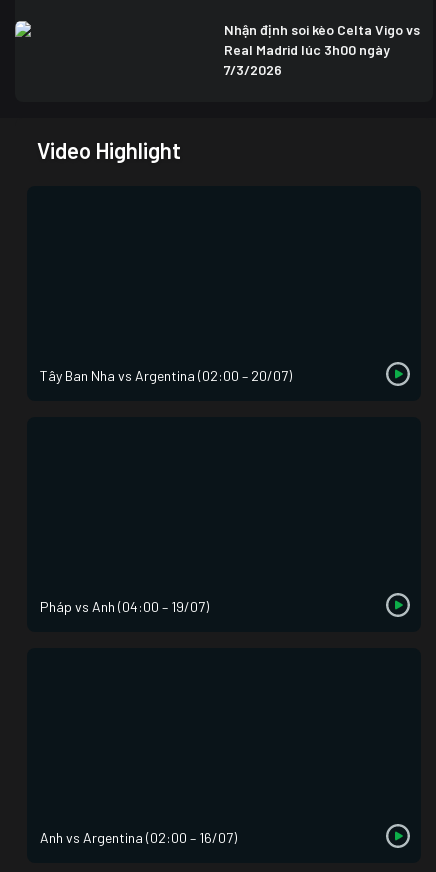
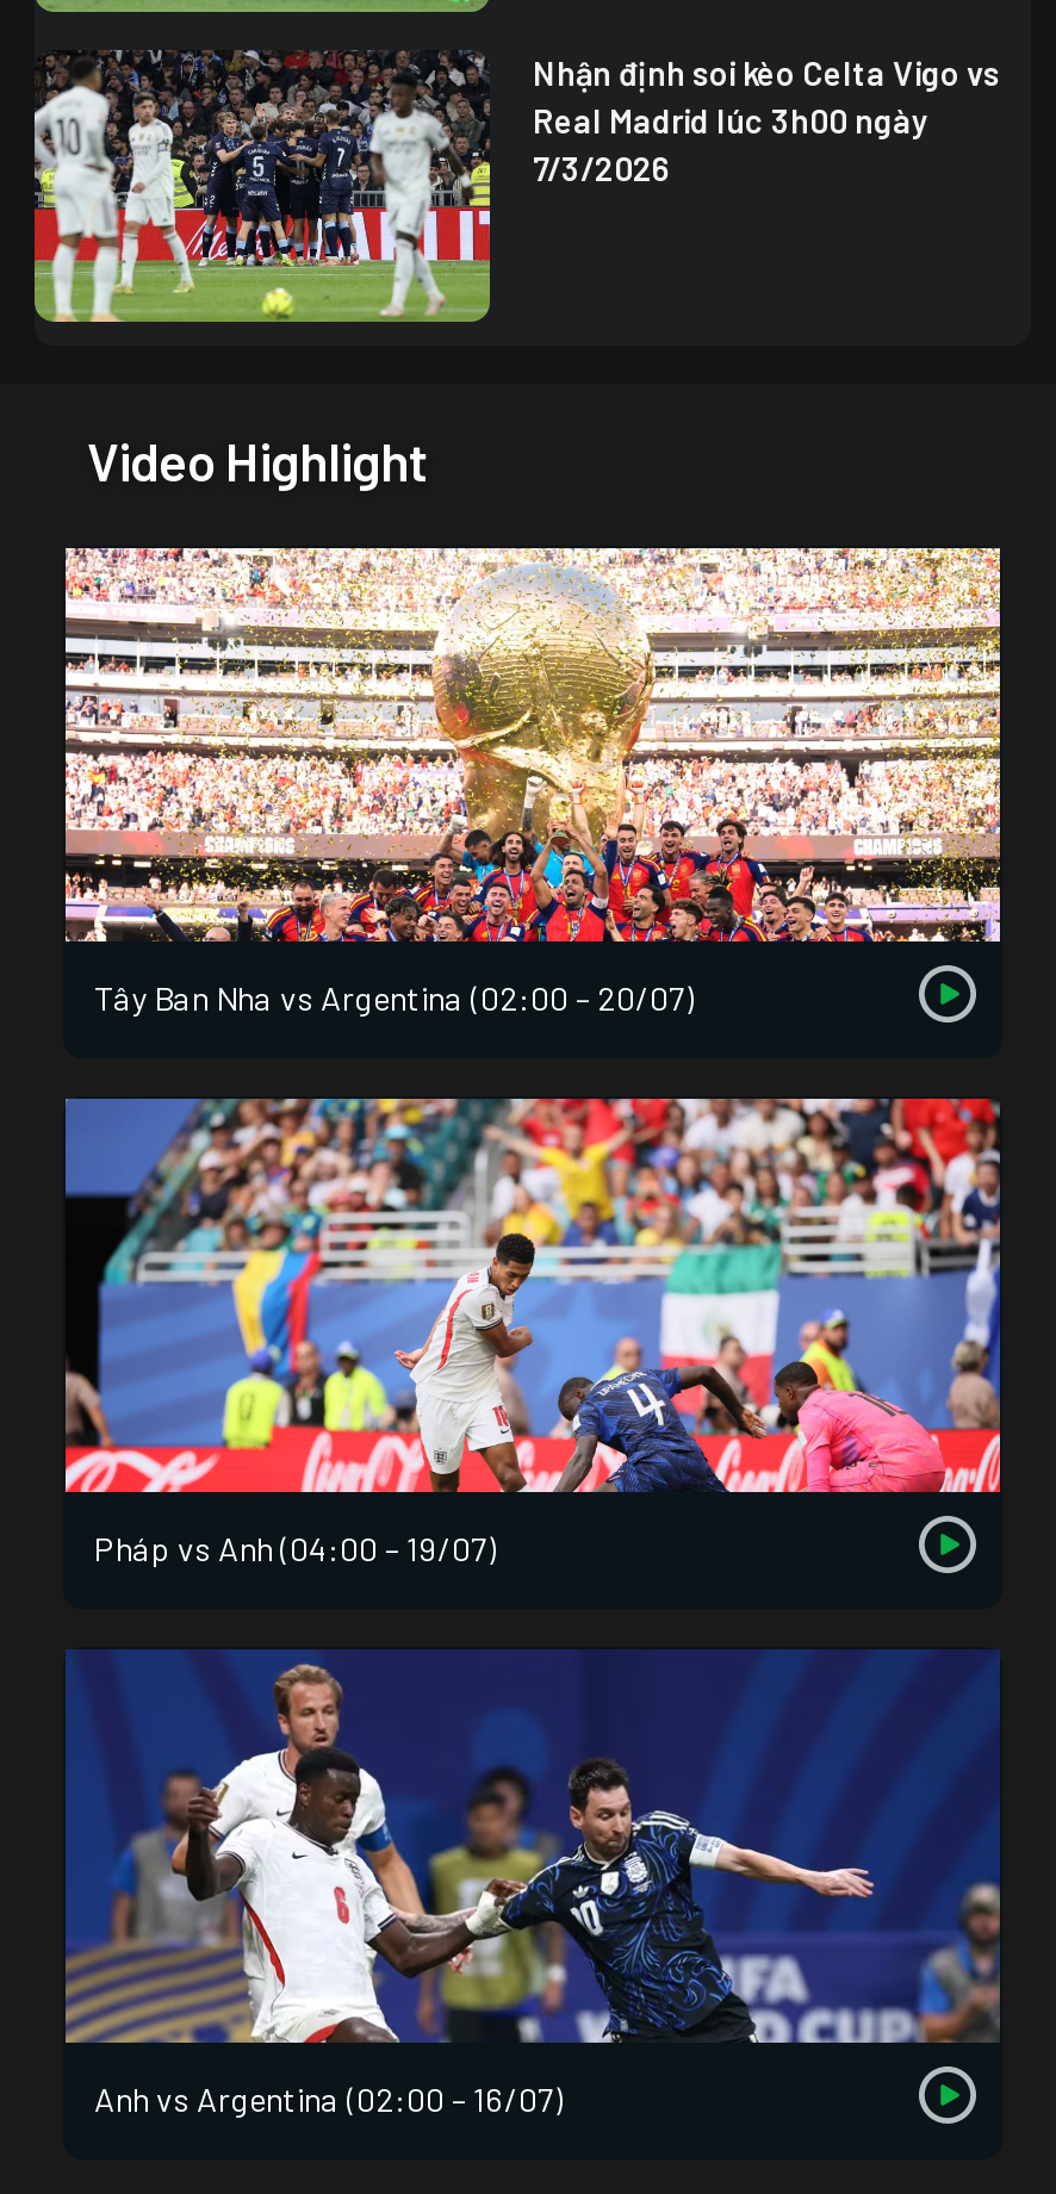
+ [image]

+ [image]

+ [image]

+ [image]
